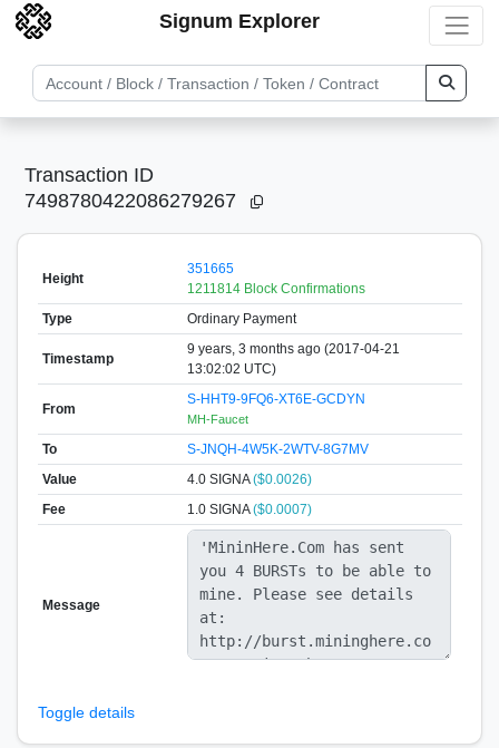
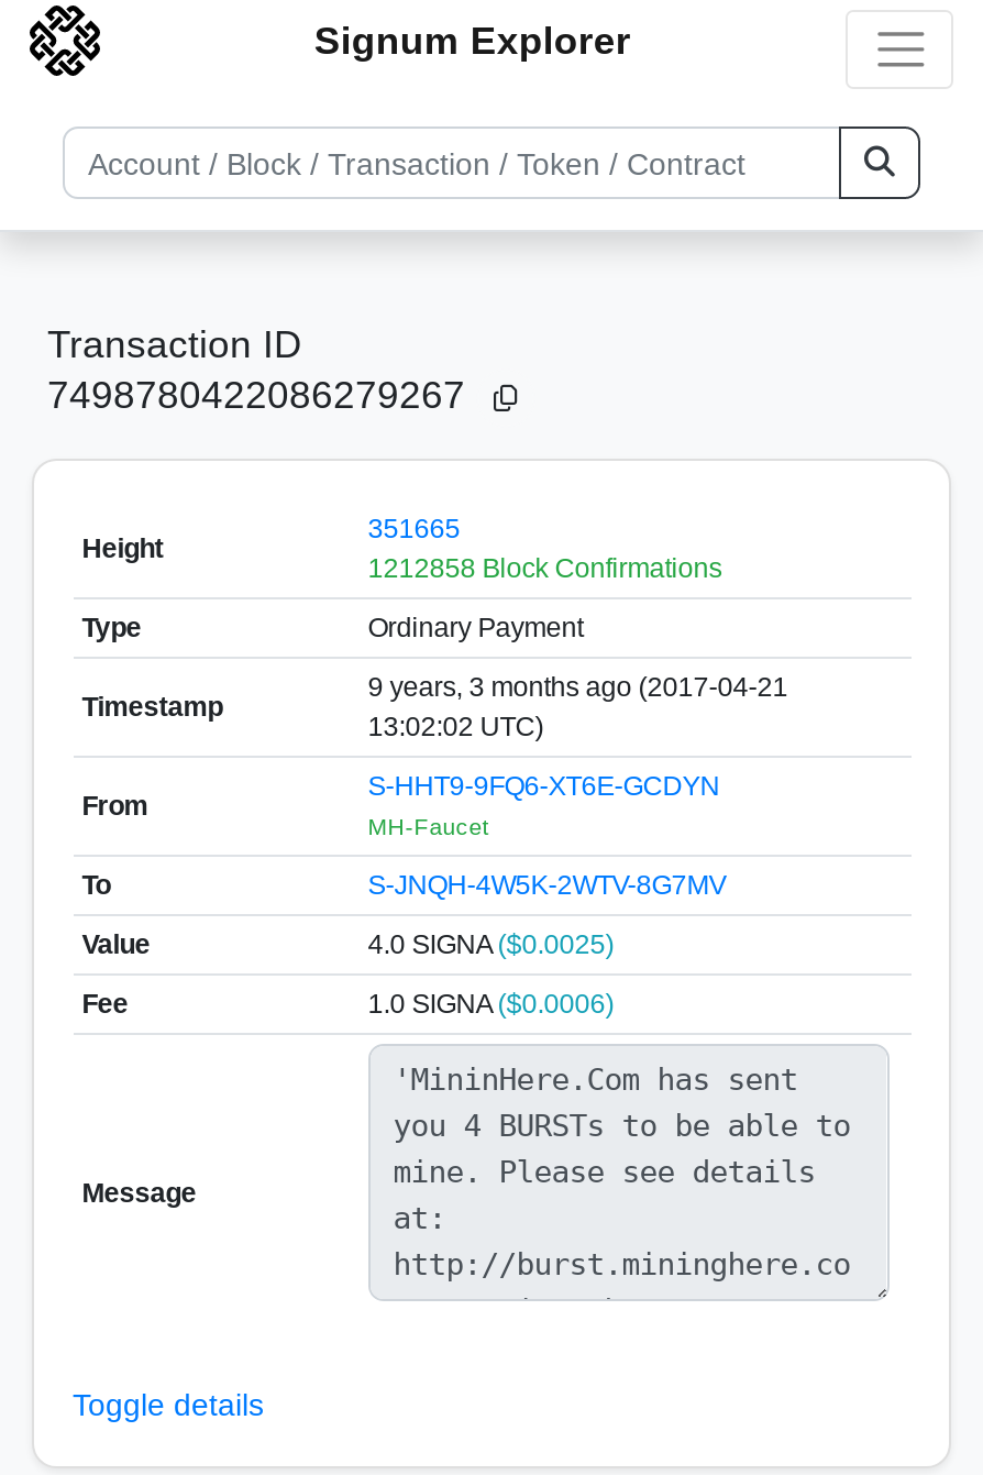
- 1211814 Block Confirmations
+ 1212858 Block Confirmations

- 4.0 SIGNA ($0.0026)
+ 4.0 SIGNA ($0.0025)

- 1.0 SIGNA ($0.0007)
+ 1.0 SIGNA ($0.0006)
